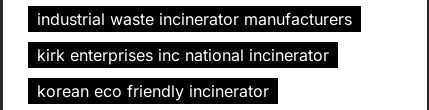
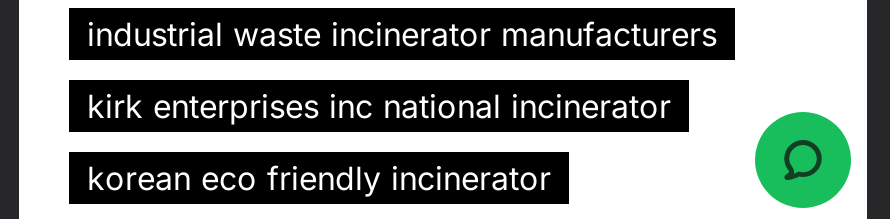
+ [image]
